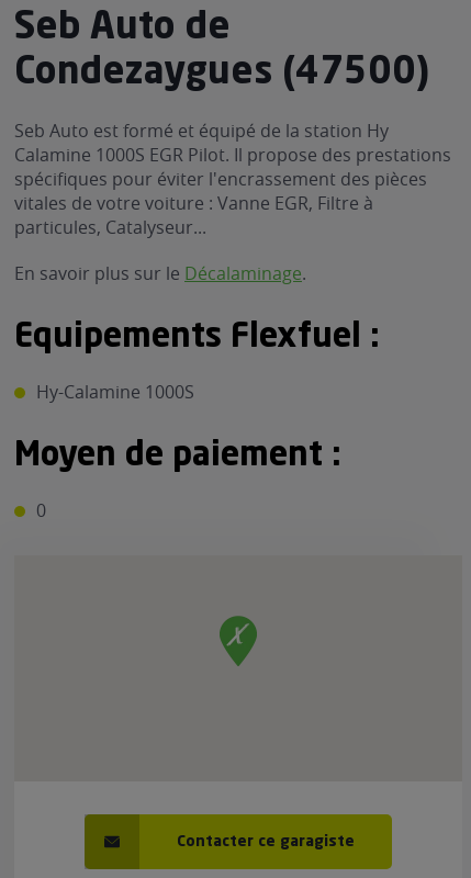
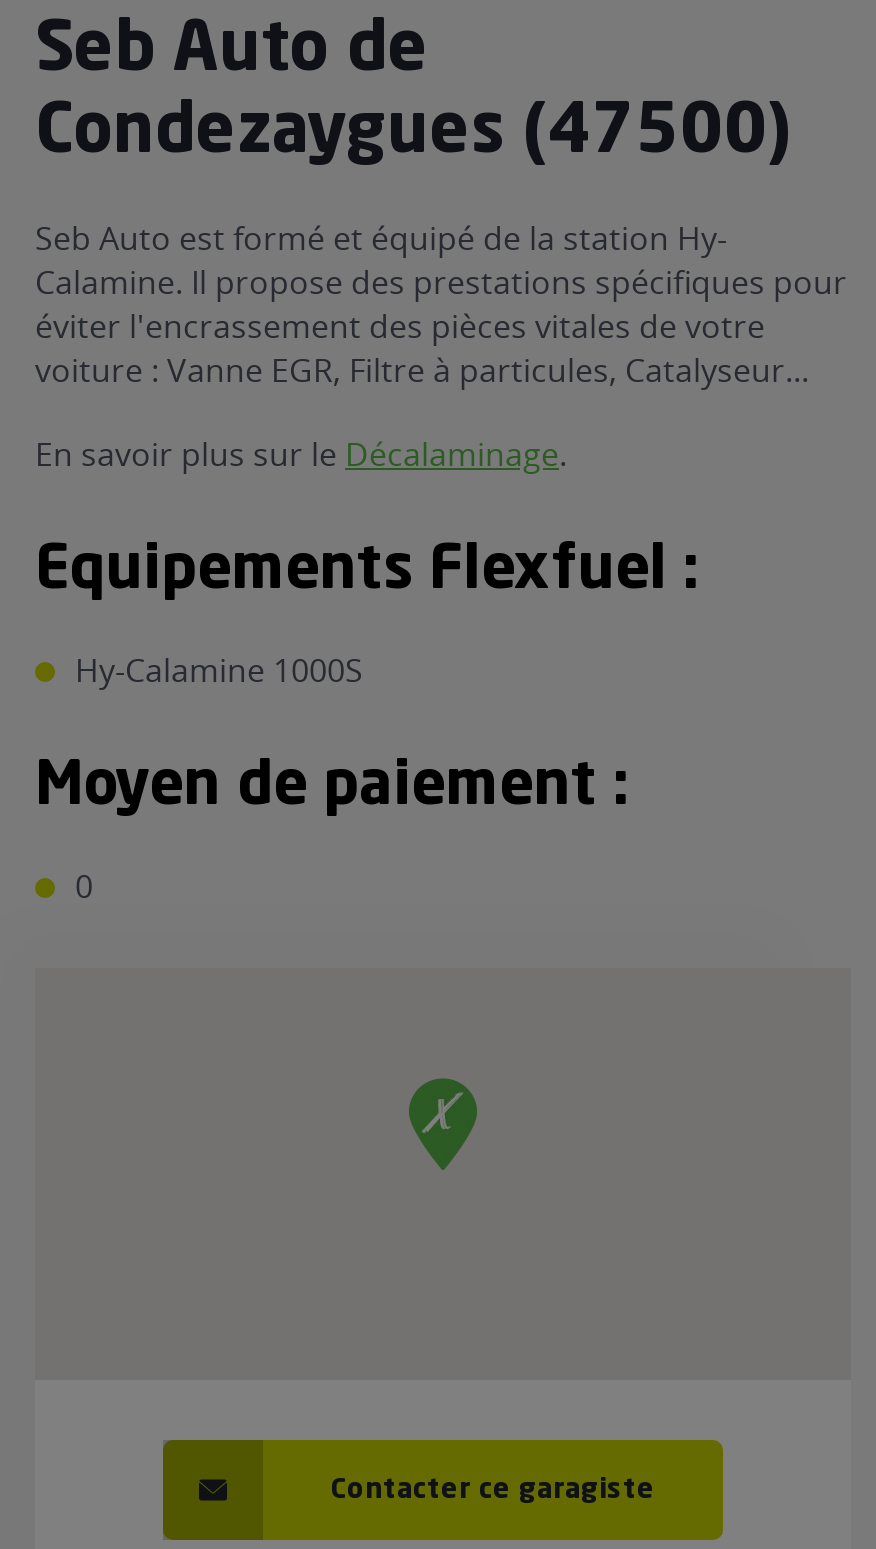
- Seb Auto est formé et équipé de la station Hy
- Calamine 1000S EGR Pilot. Il propose des prestations
- spécifiques pour éviter l'encrassement des pièces
- vitales de votre voiture : Vanne EGR, Filtre à
- particules, Catalyseur...
+ Seb Auto est formé et équipé de la station Hy-
+ Calamine. Il propose des prestations spécifiques pour
+ éviter l'encrassement des pièces vitales de votre
+ voiture : Vanne EGR, Filtre à particules, Catalyseur...
